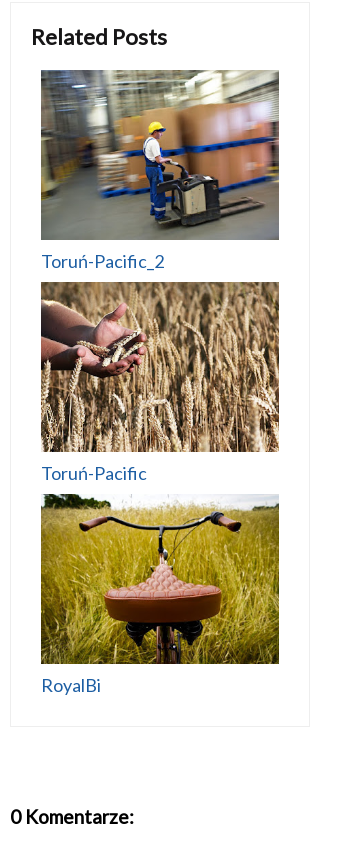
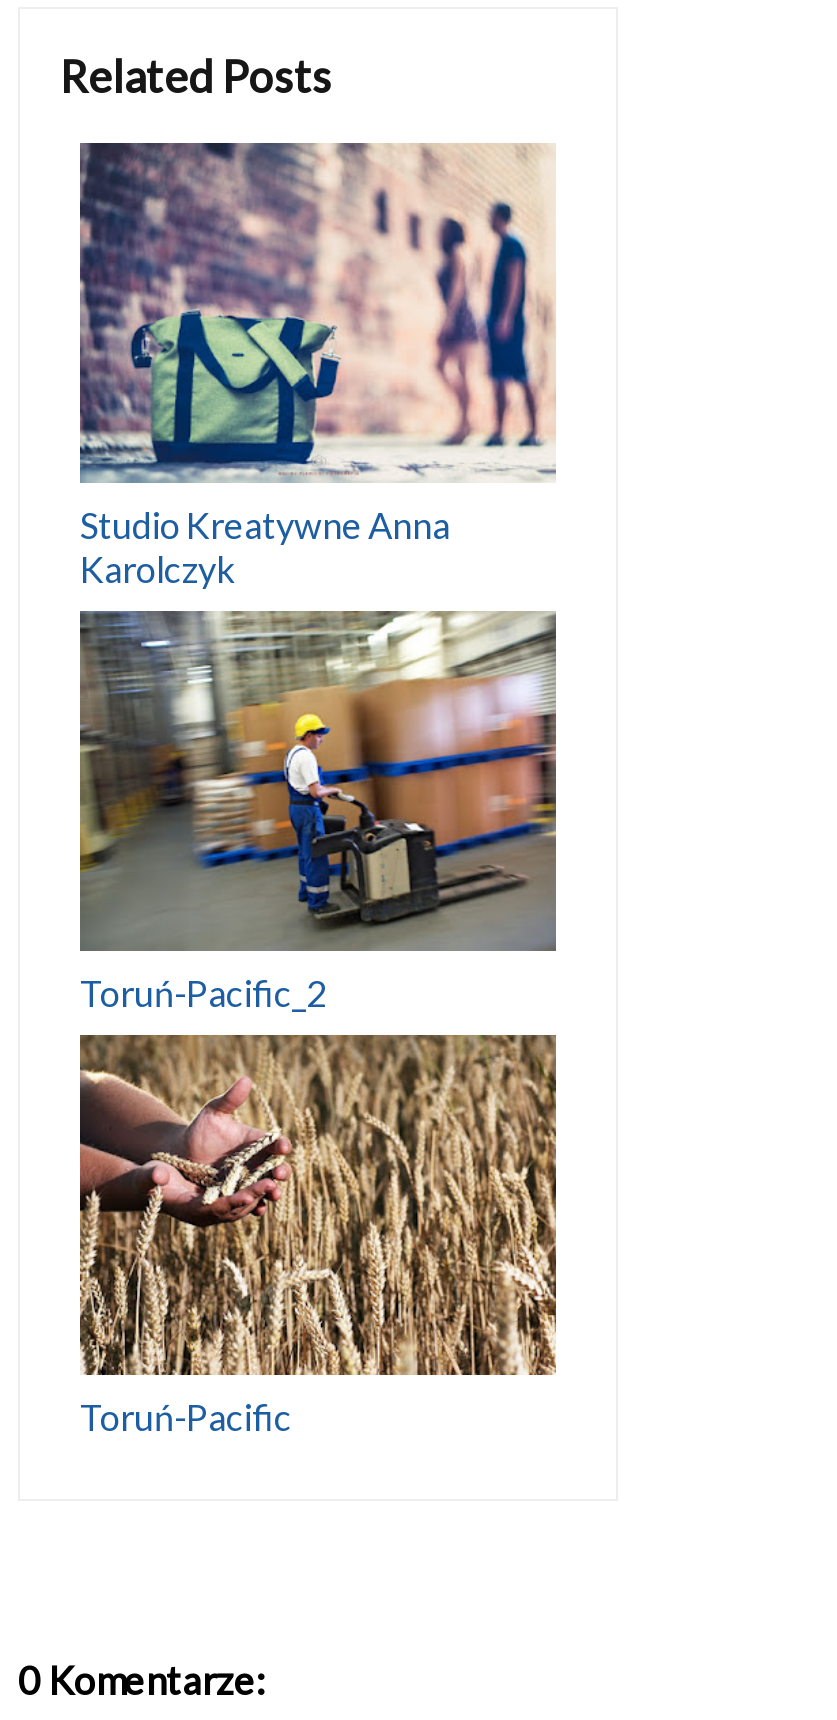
+ [image]
+ Studio Kreatywne Anna
+ Karolczyk

moved down: [image] | Toruń-Pacific_2 | Toruń-Pacific

- [image]
- RoyalBi
